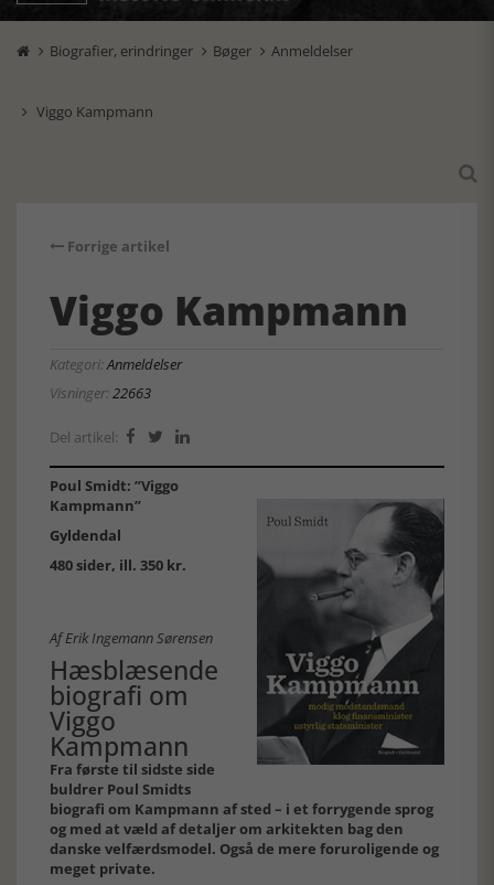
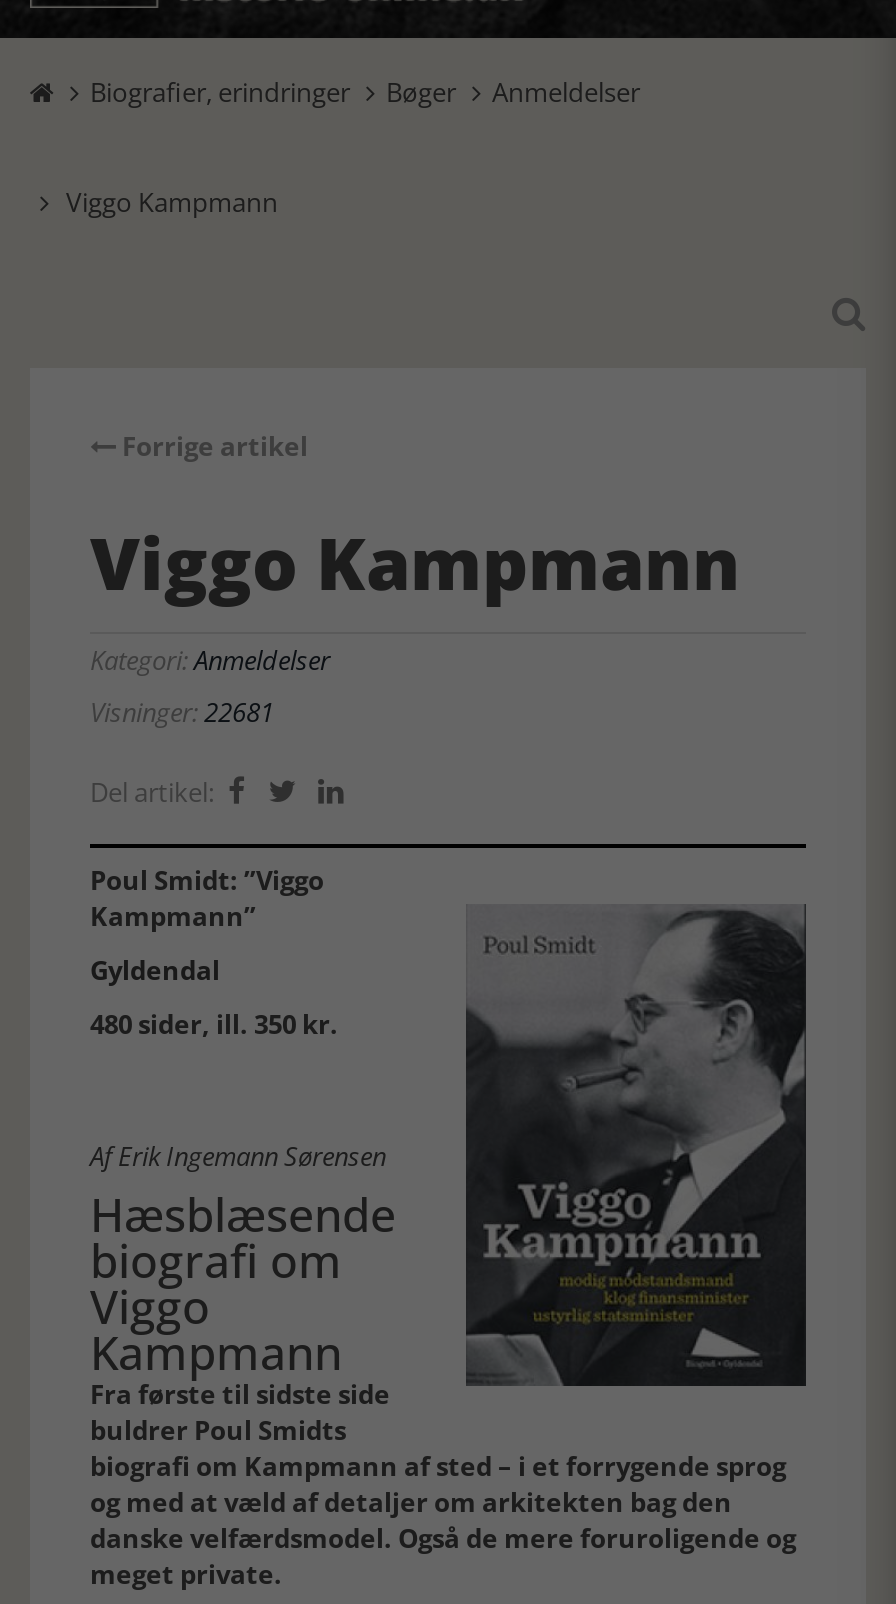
- Visninger: 22663
+ Visninger: 22681
